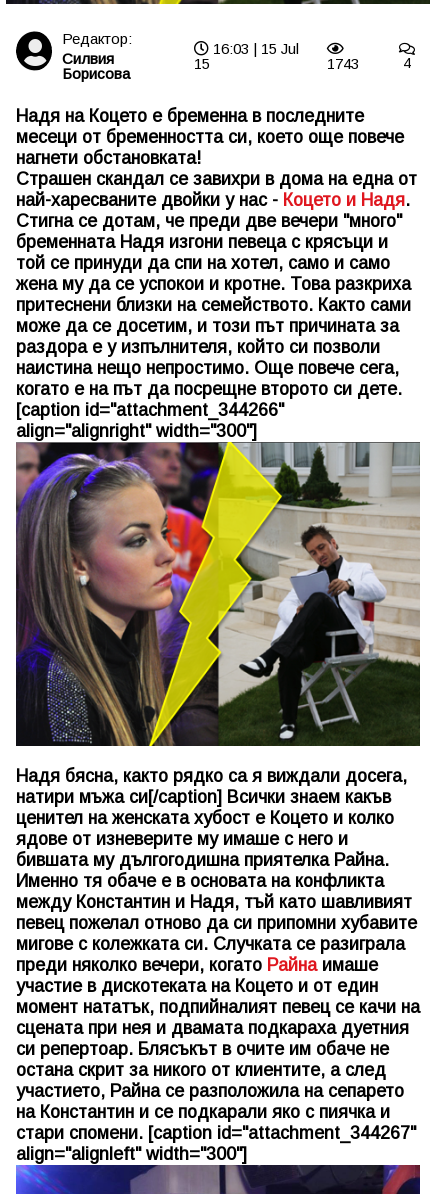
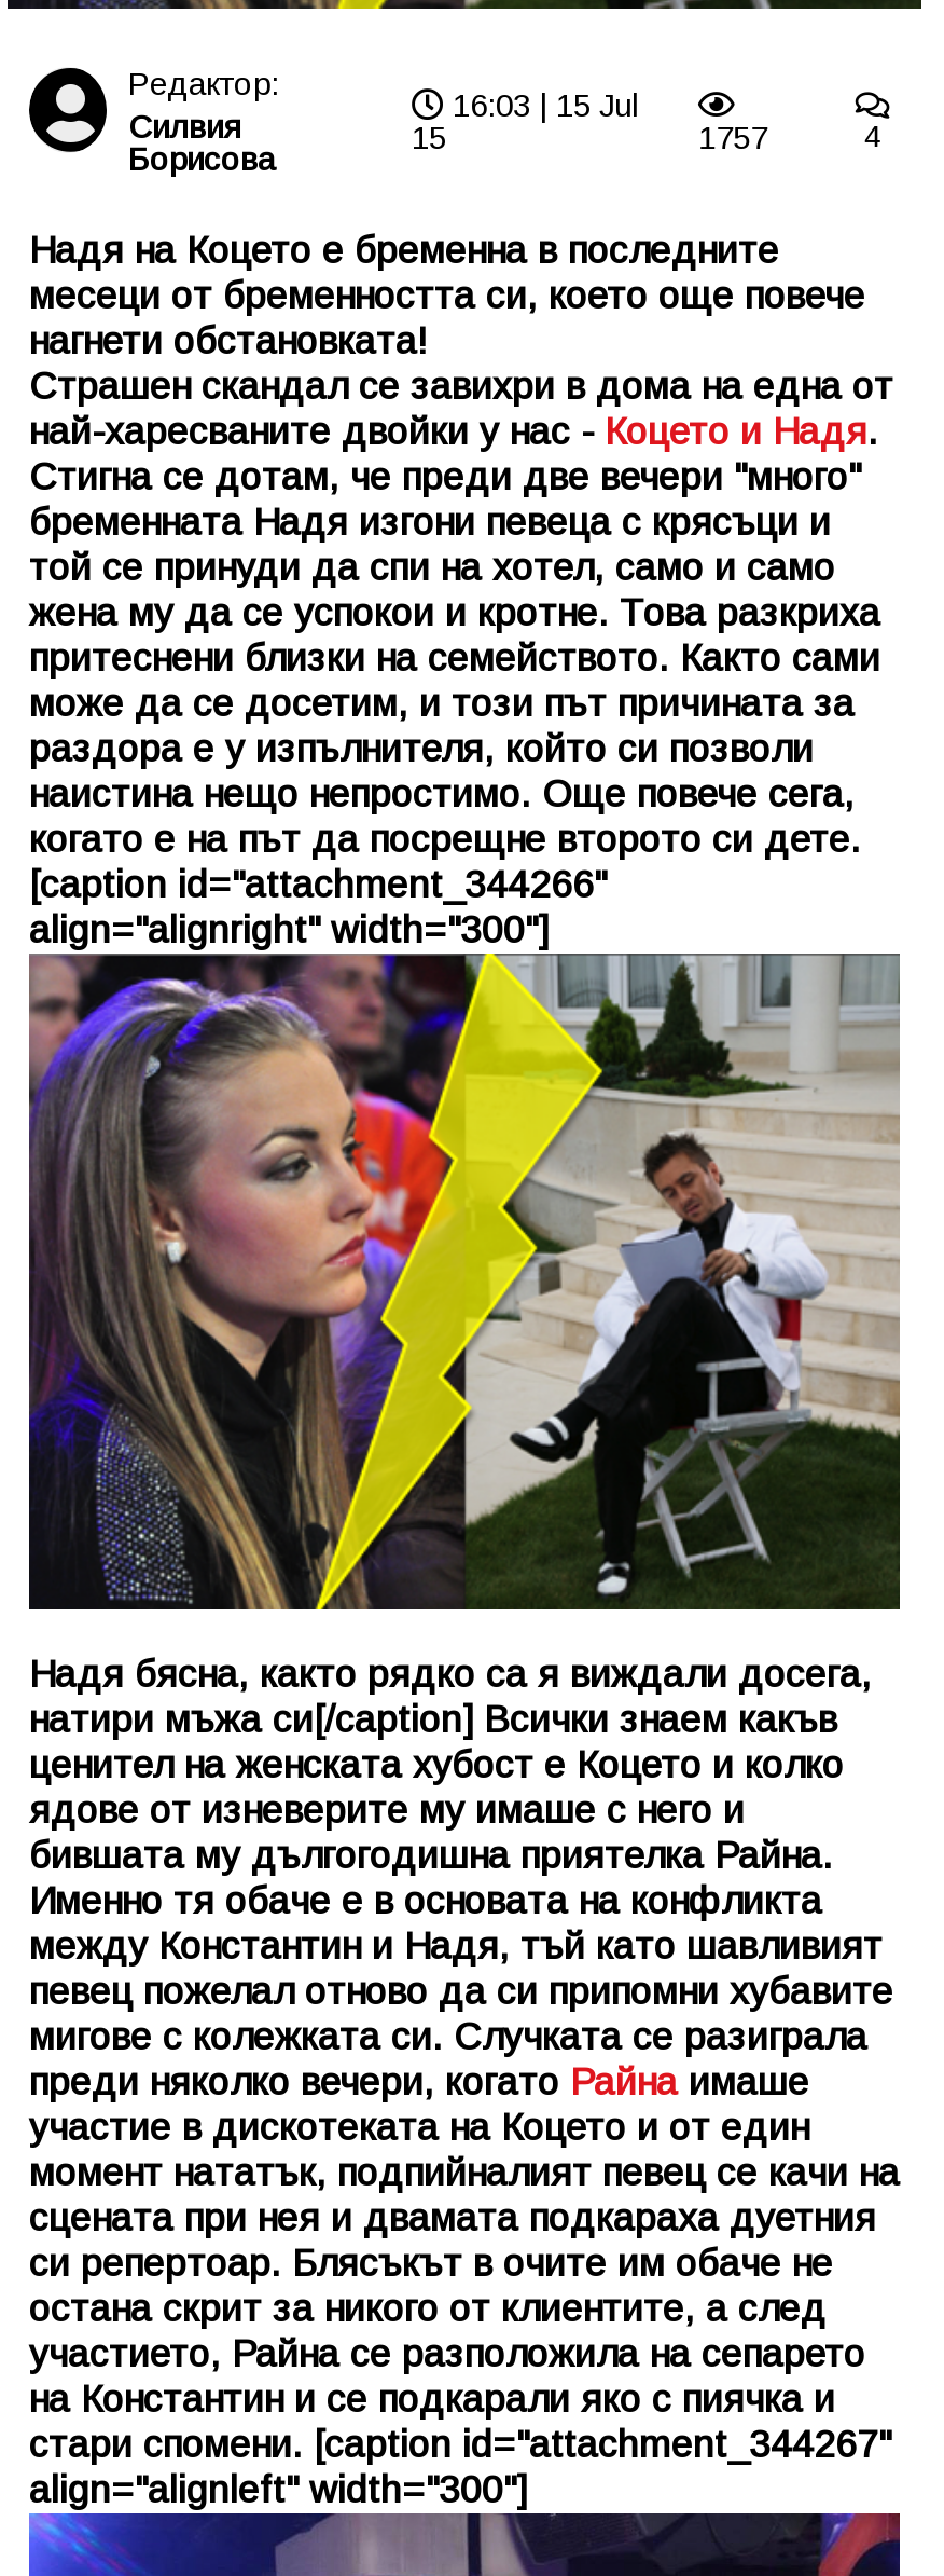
- 1743
+ 1757
